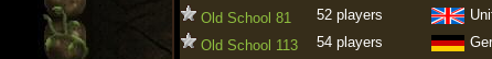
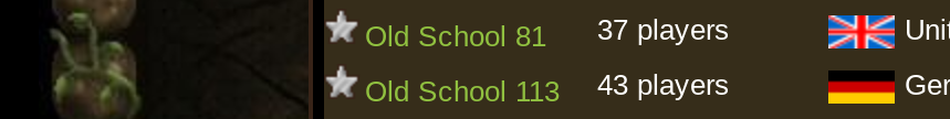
- Old School 81 52 players
+ Old School 81 37 players

- Old School 113 54 players
+ Old School 113 43 players
